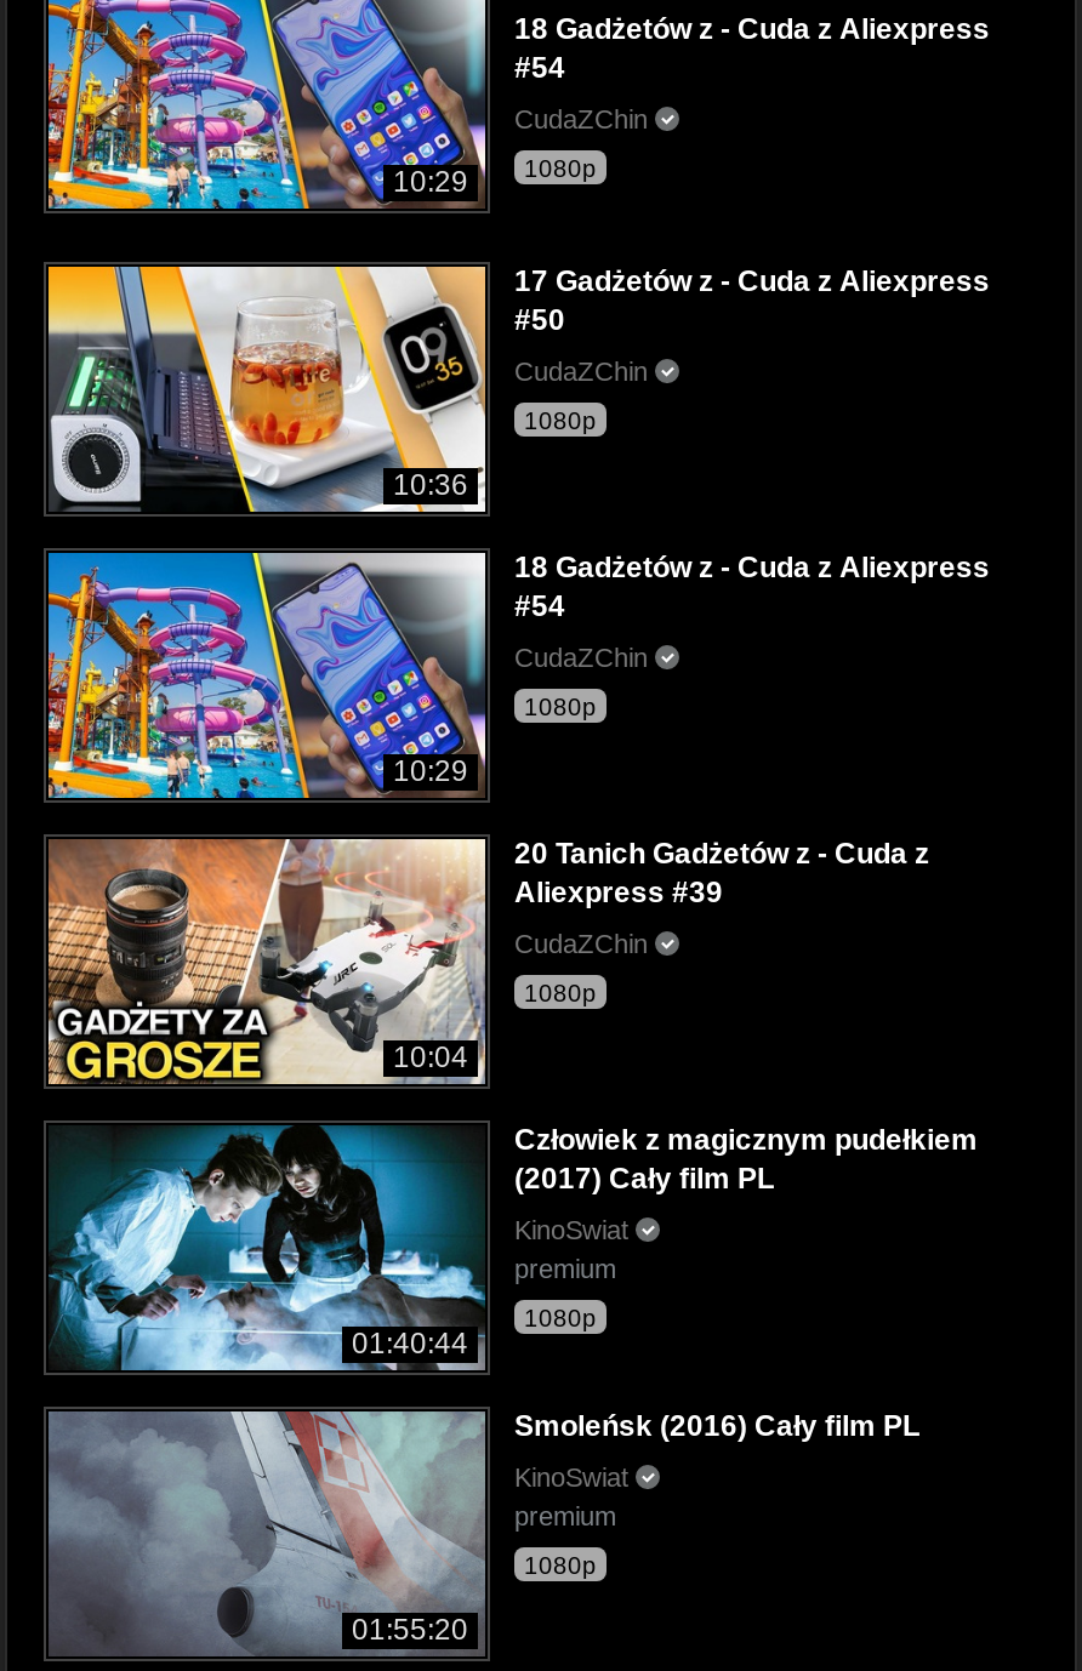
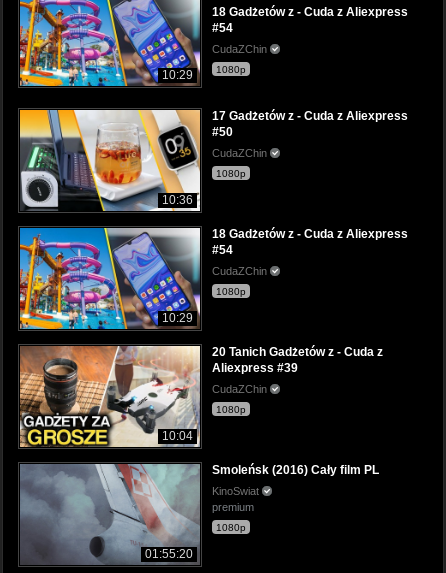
- [image]
- 01:40:44

- Człowiek z magicznym pudełkiem
- (2017) Cały film PL
- KinoSwiat
- premium
- 1080p
